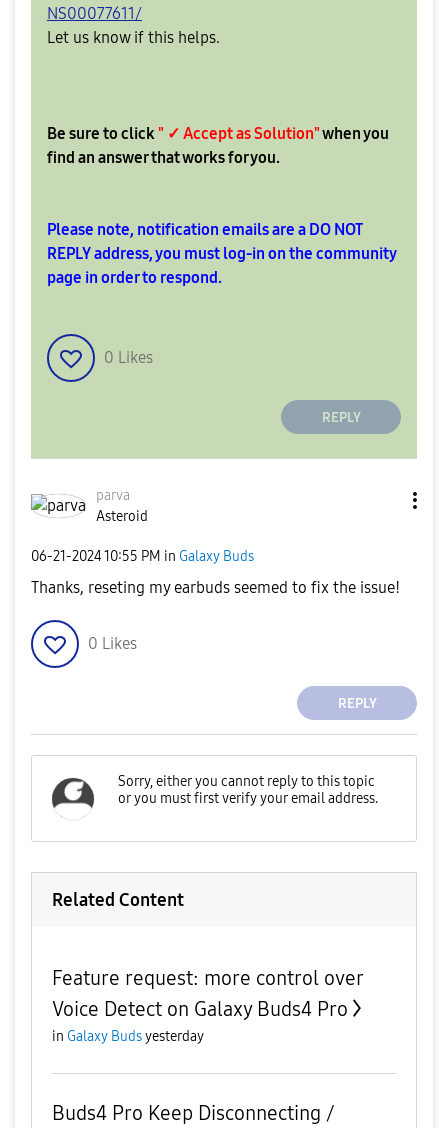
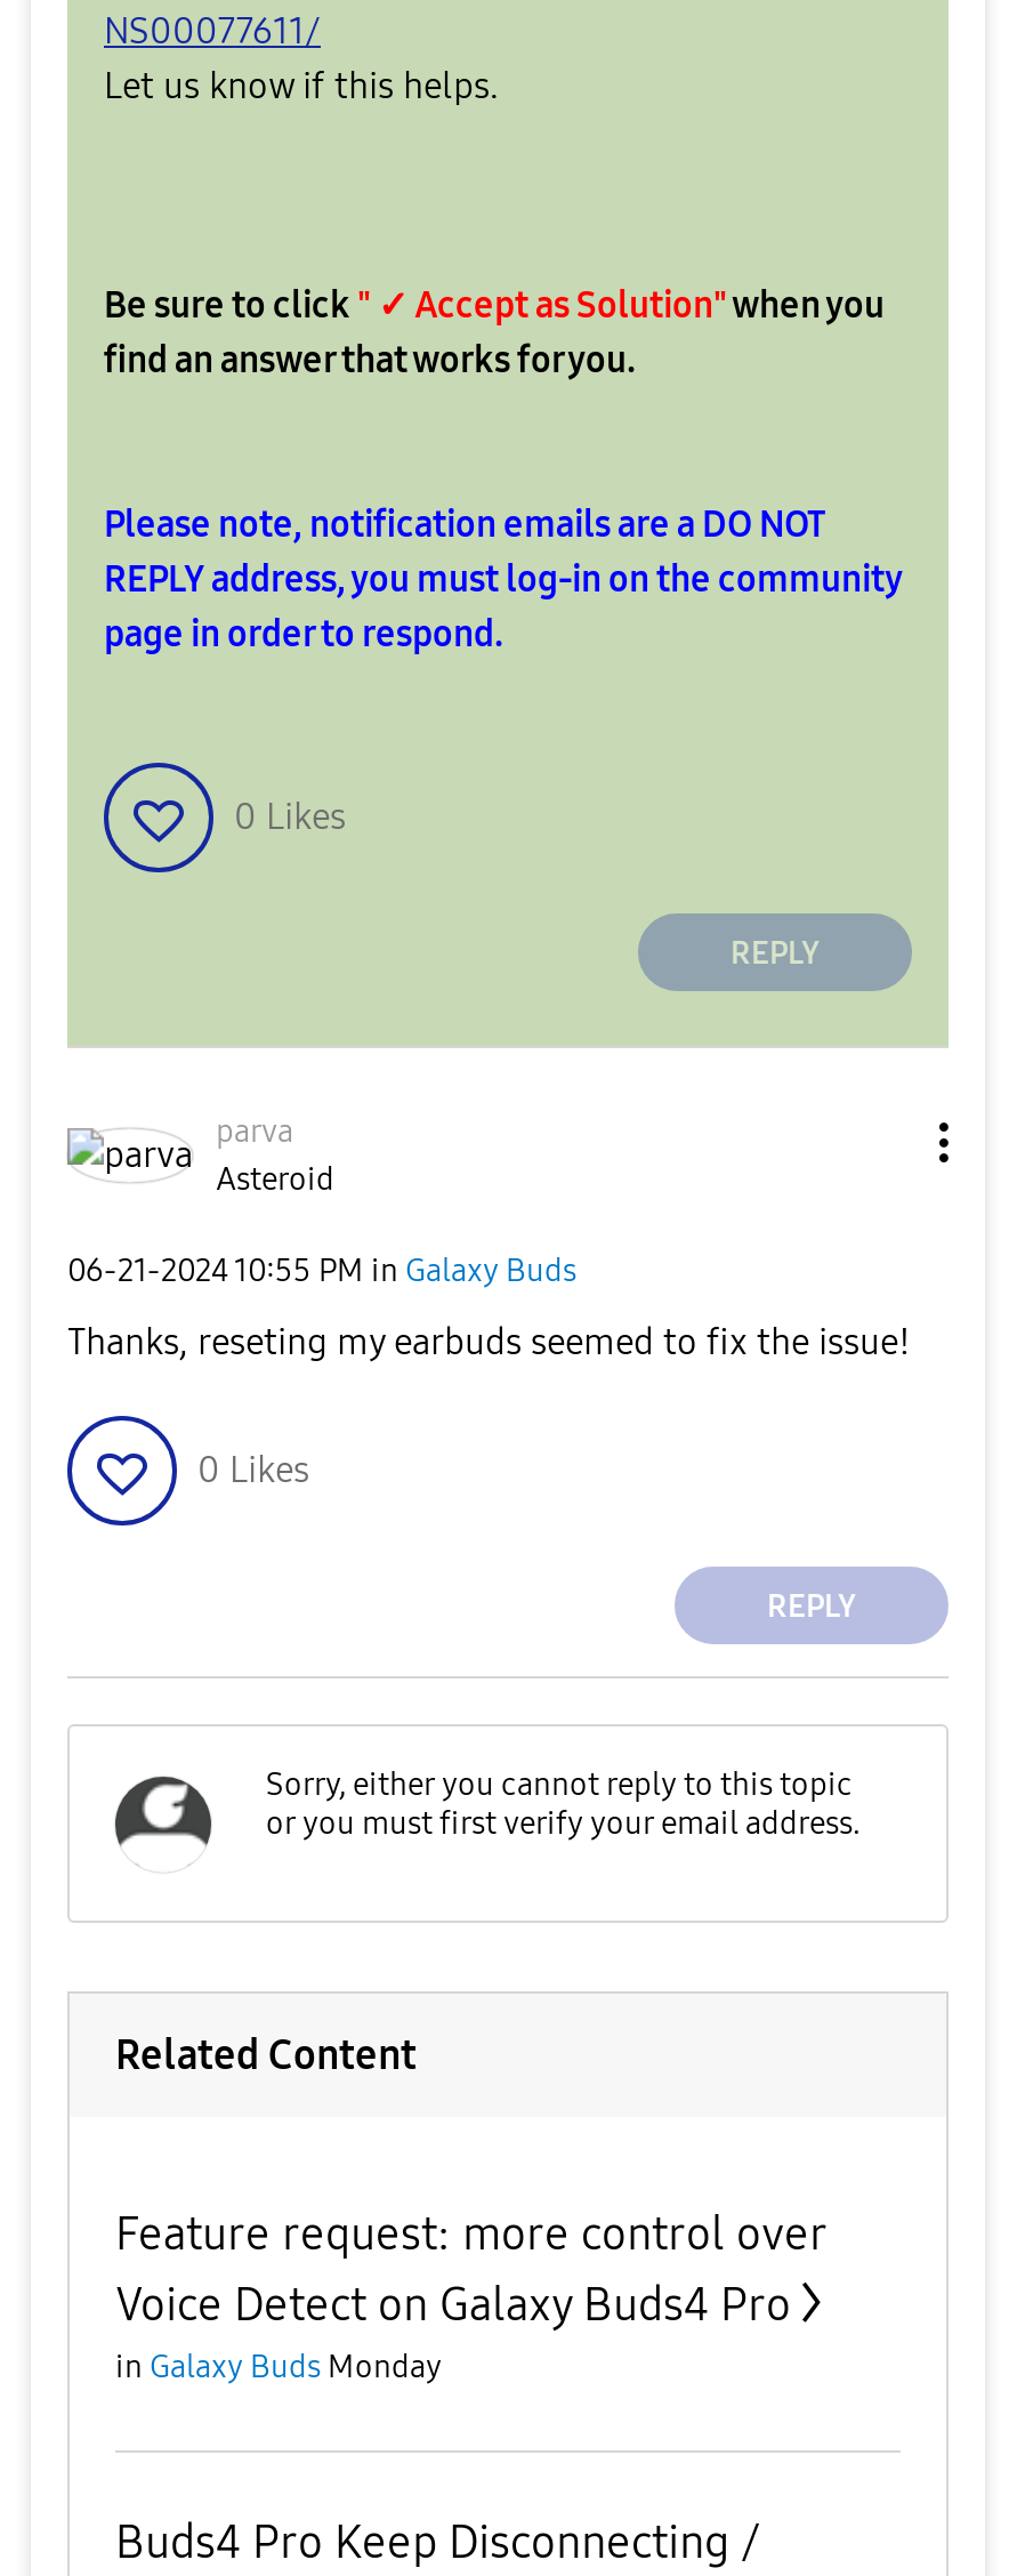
- in Galaxy Buds yesterday
+ in Galaxy Buds Monday
